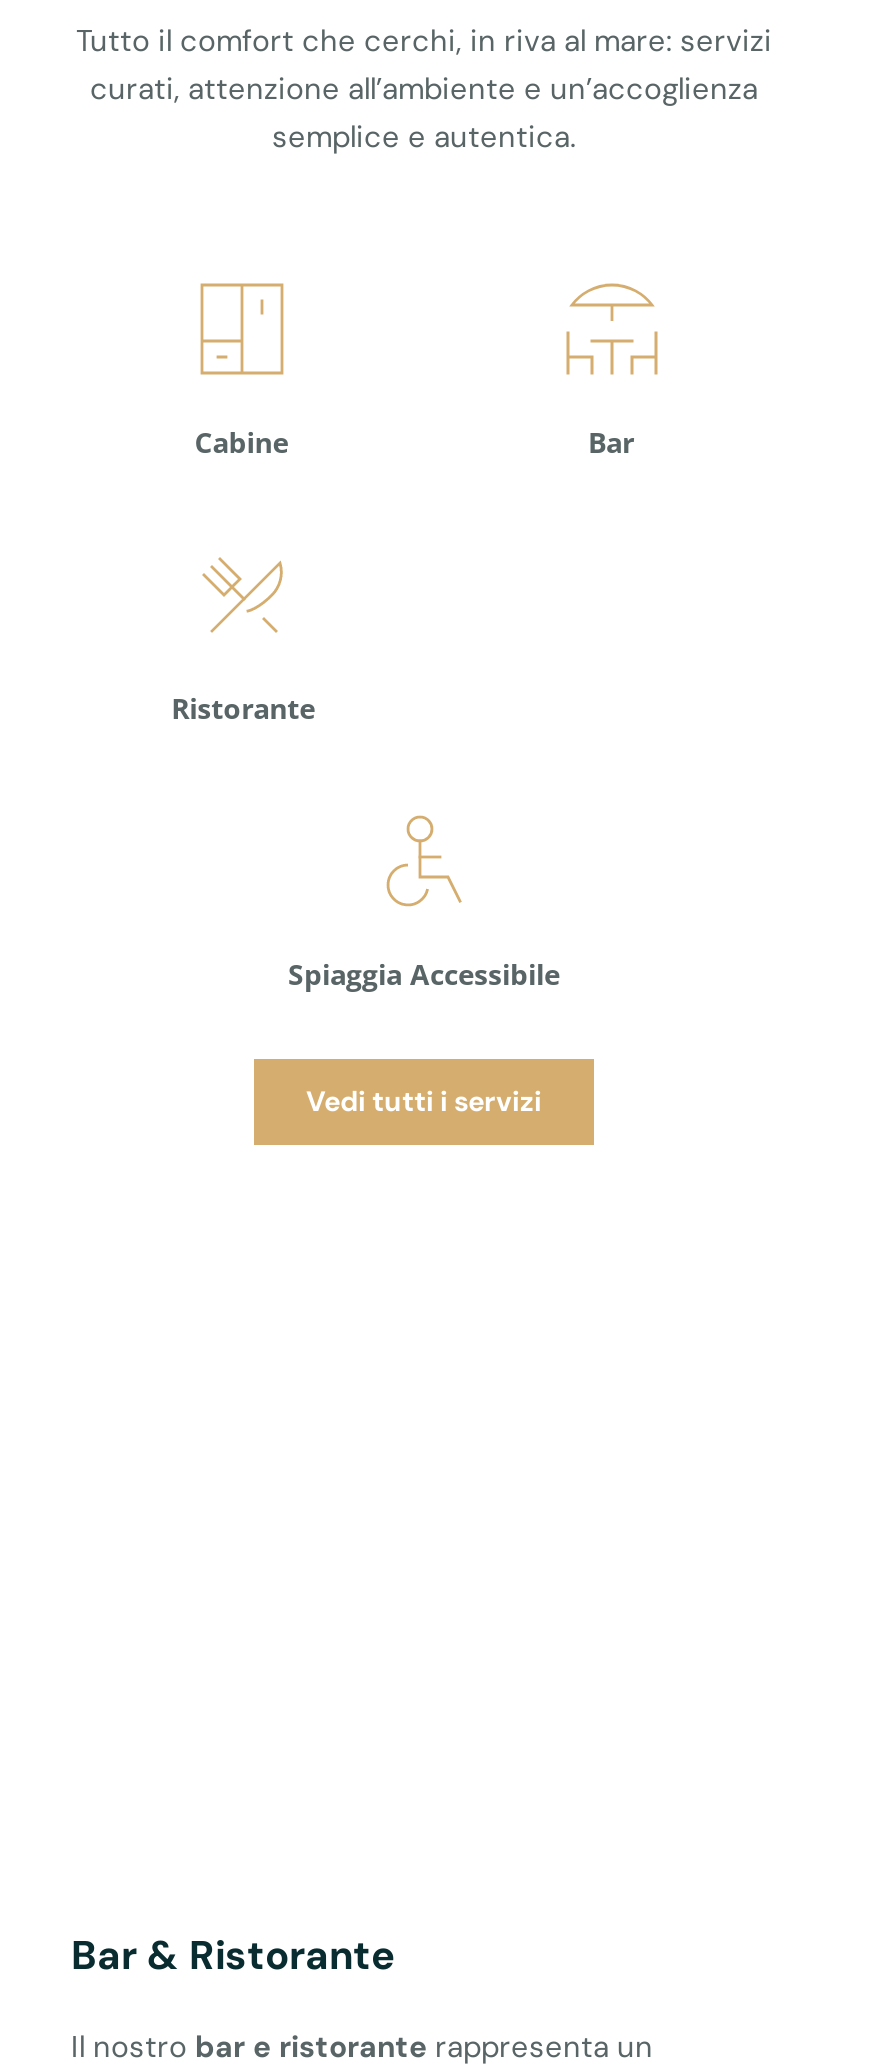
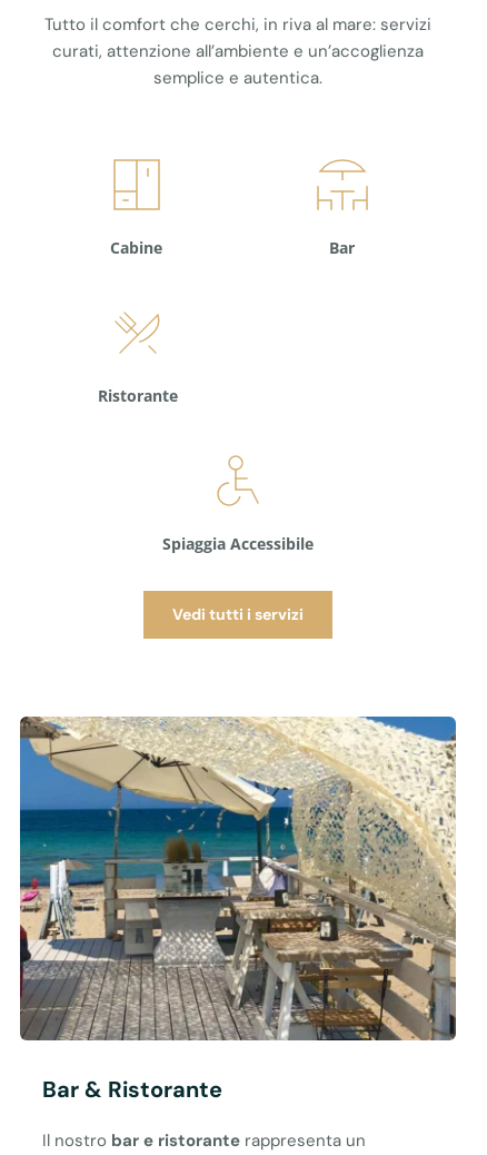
+ [image]
